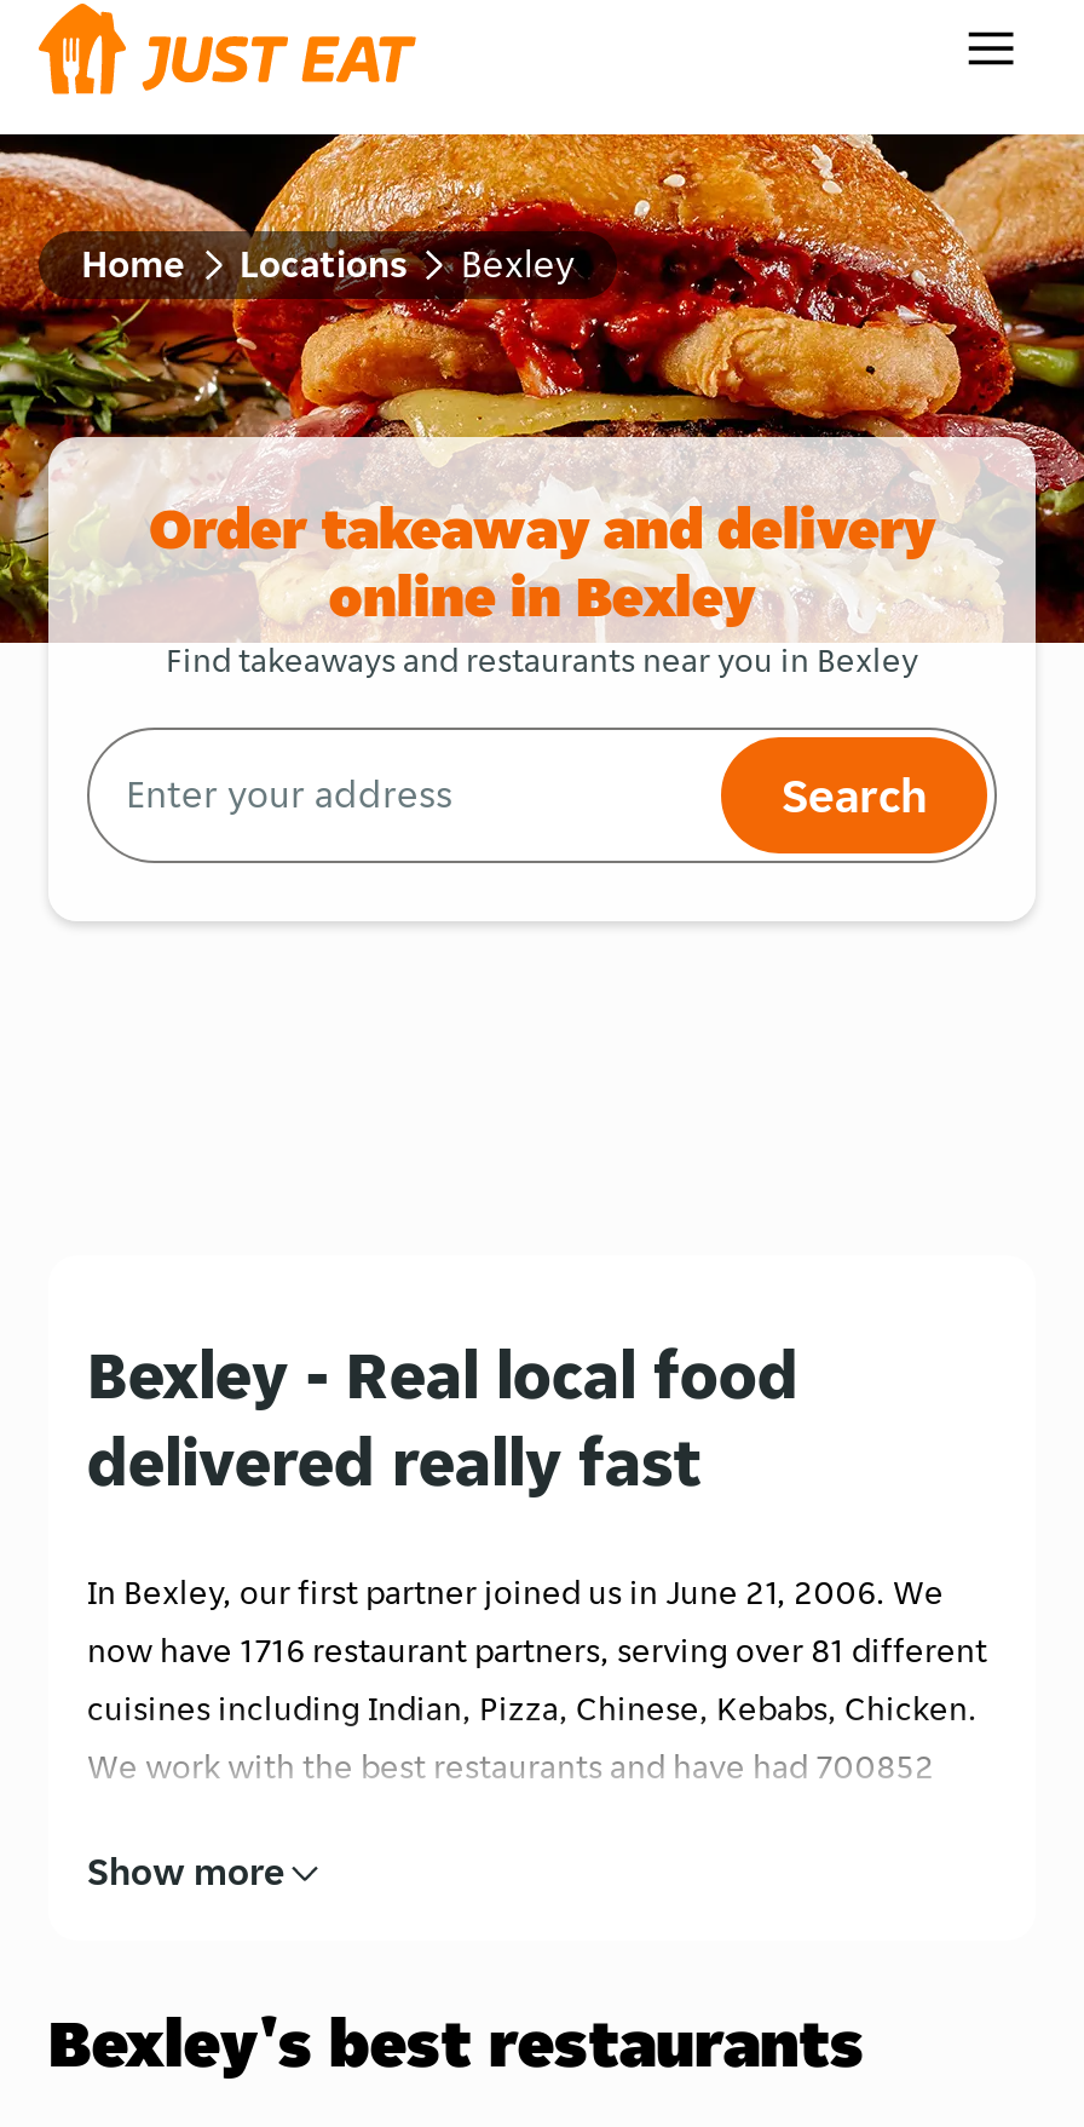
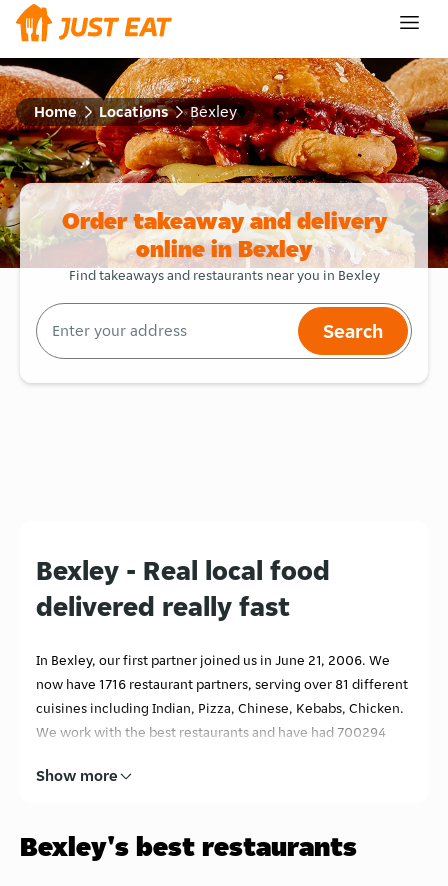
- We work with the best restaurants and have had 700852
+ We work with the best restaurants and have had 700294
